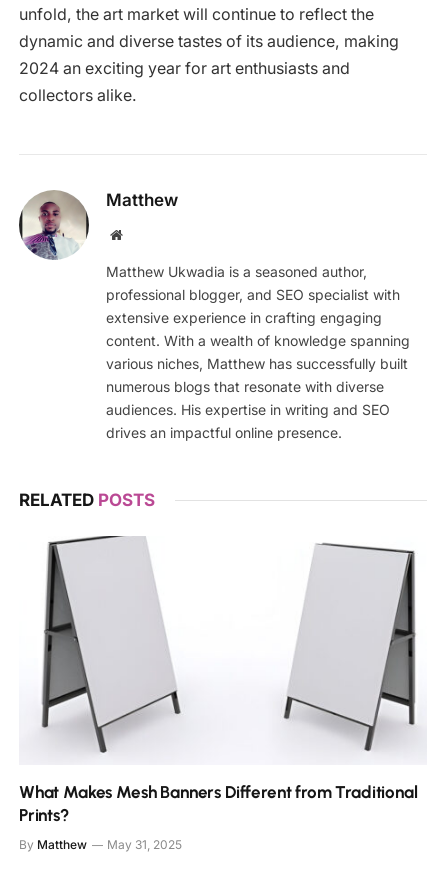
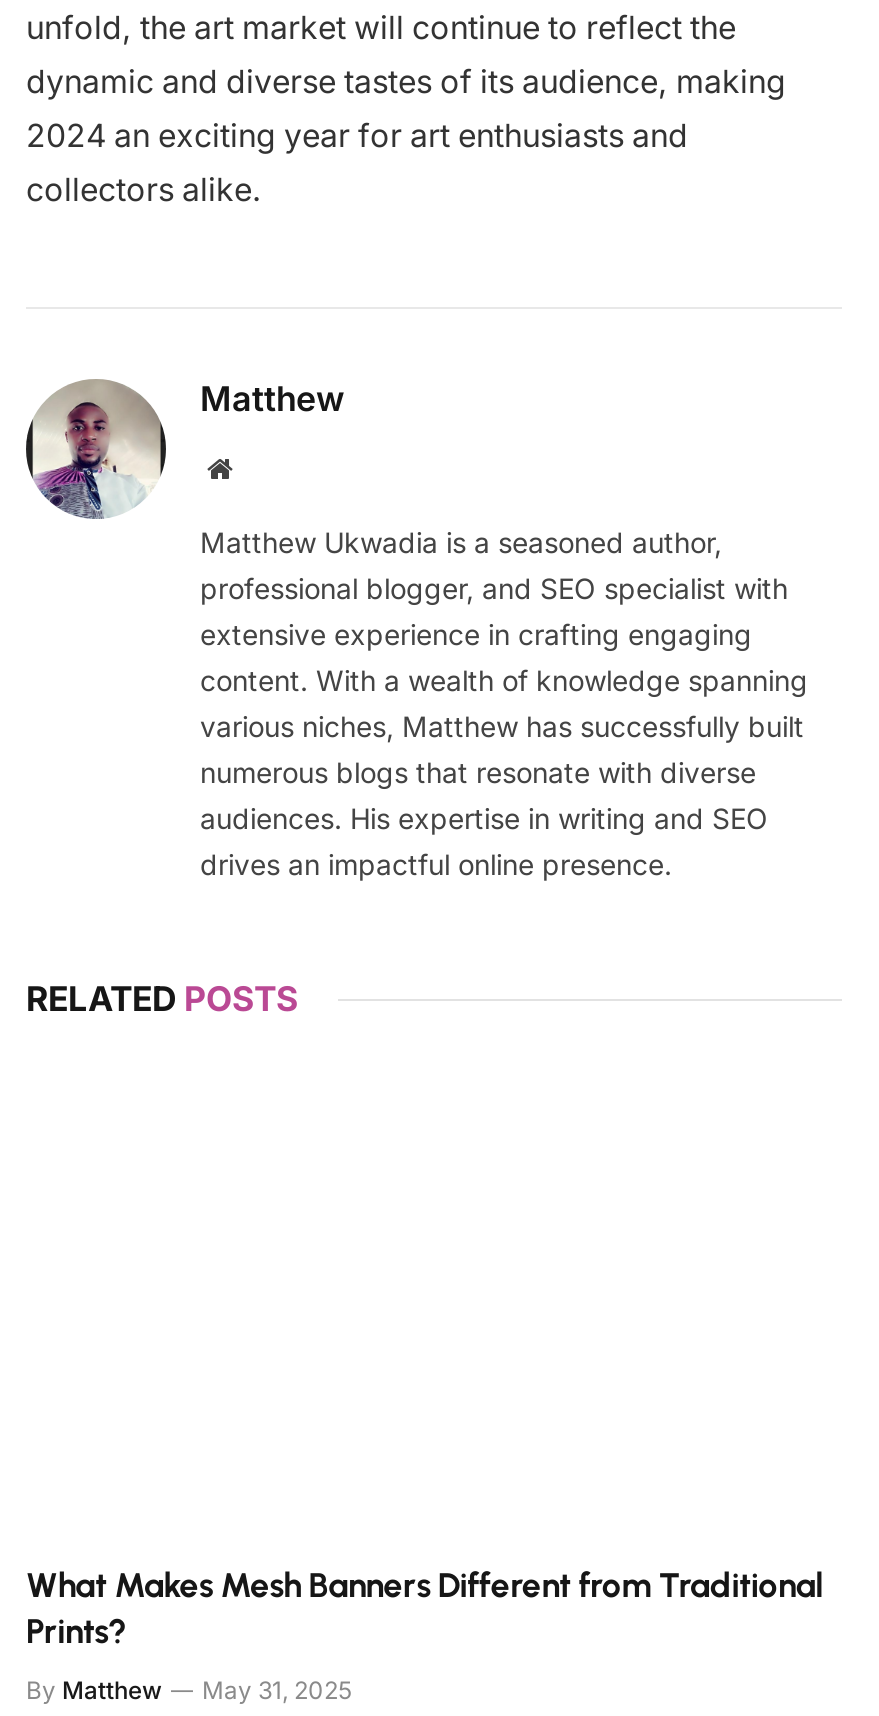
- [image]

- [image]
